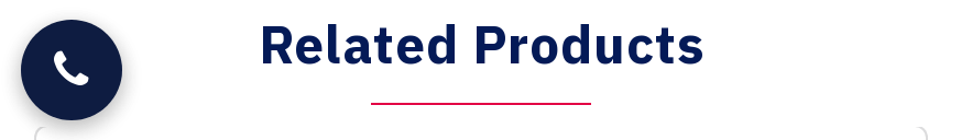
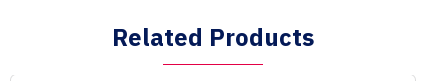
- [image]
